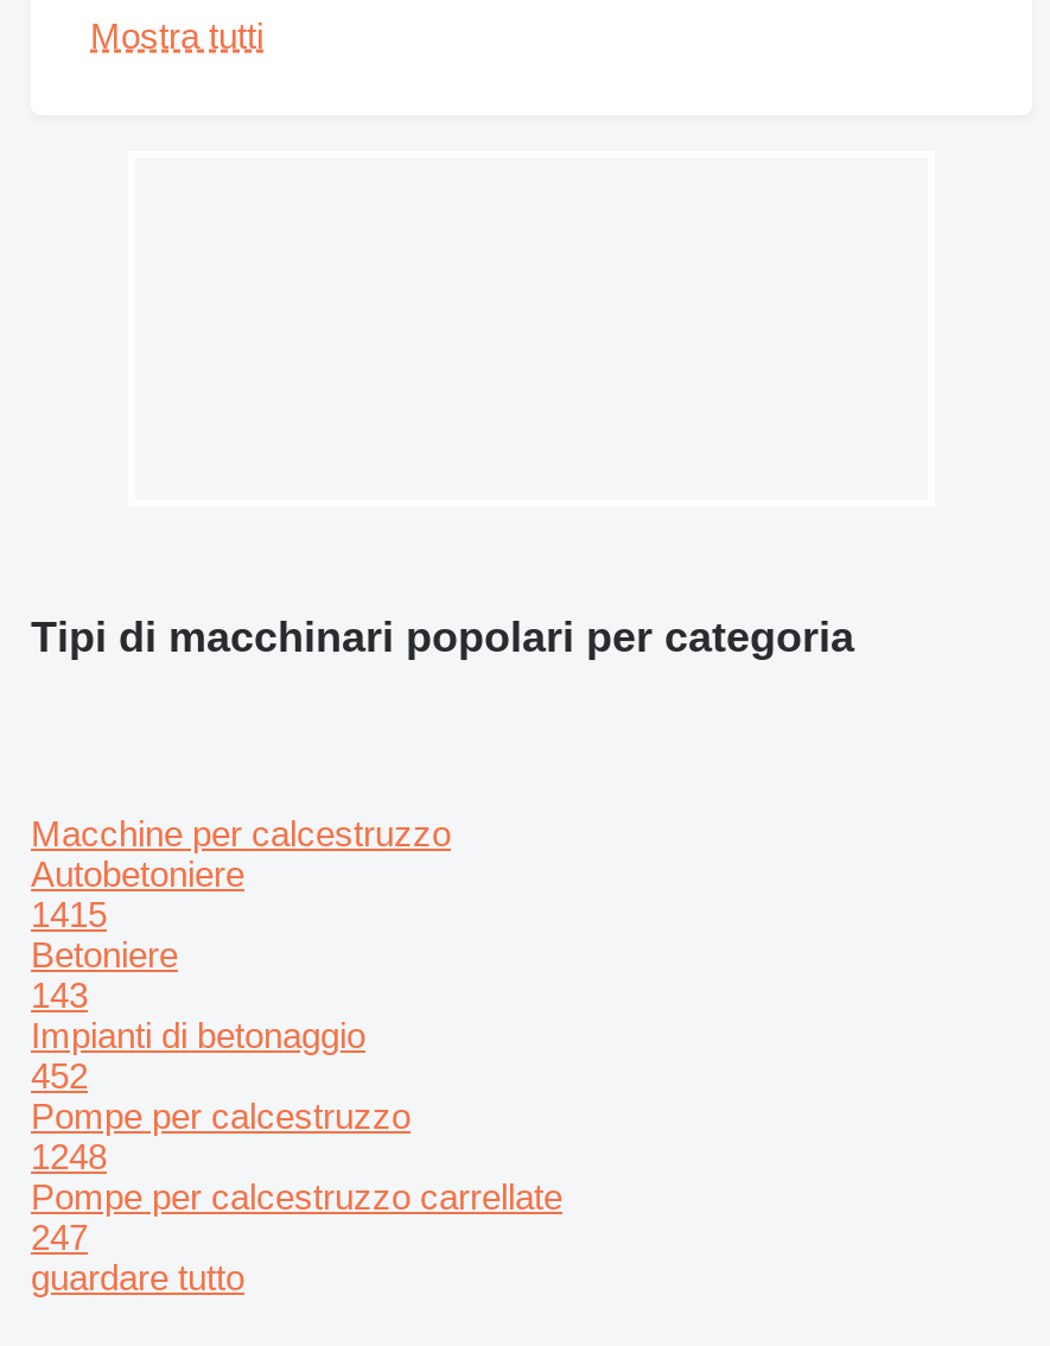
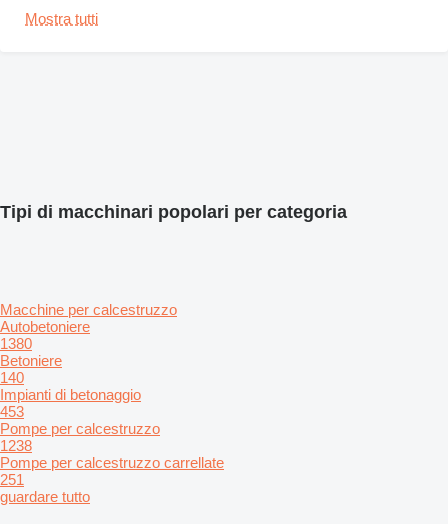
moved up: Tipi di macchinari popolari per categoria

- 1415
+ 1380

- 143
+ 140

- 452
+ 453

- 1248
+ 1238

- 247
+ 251
